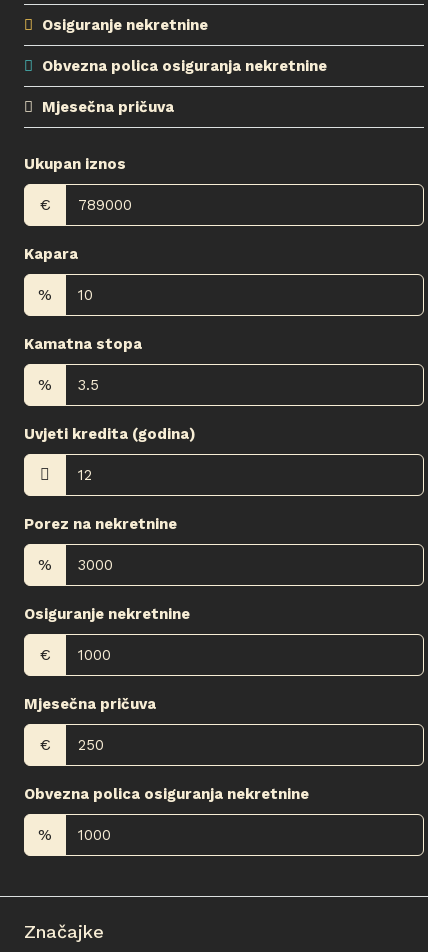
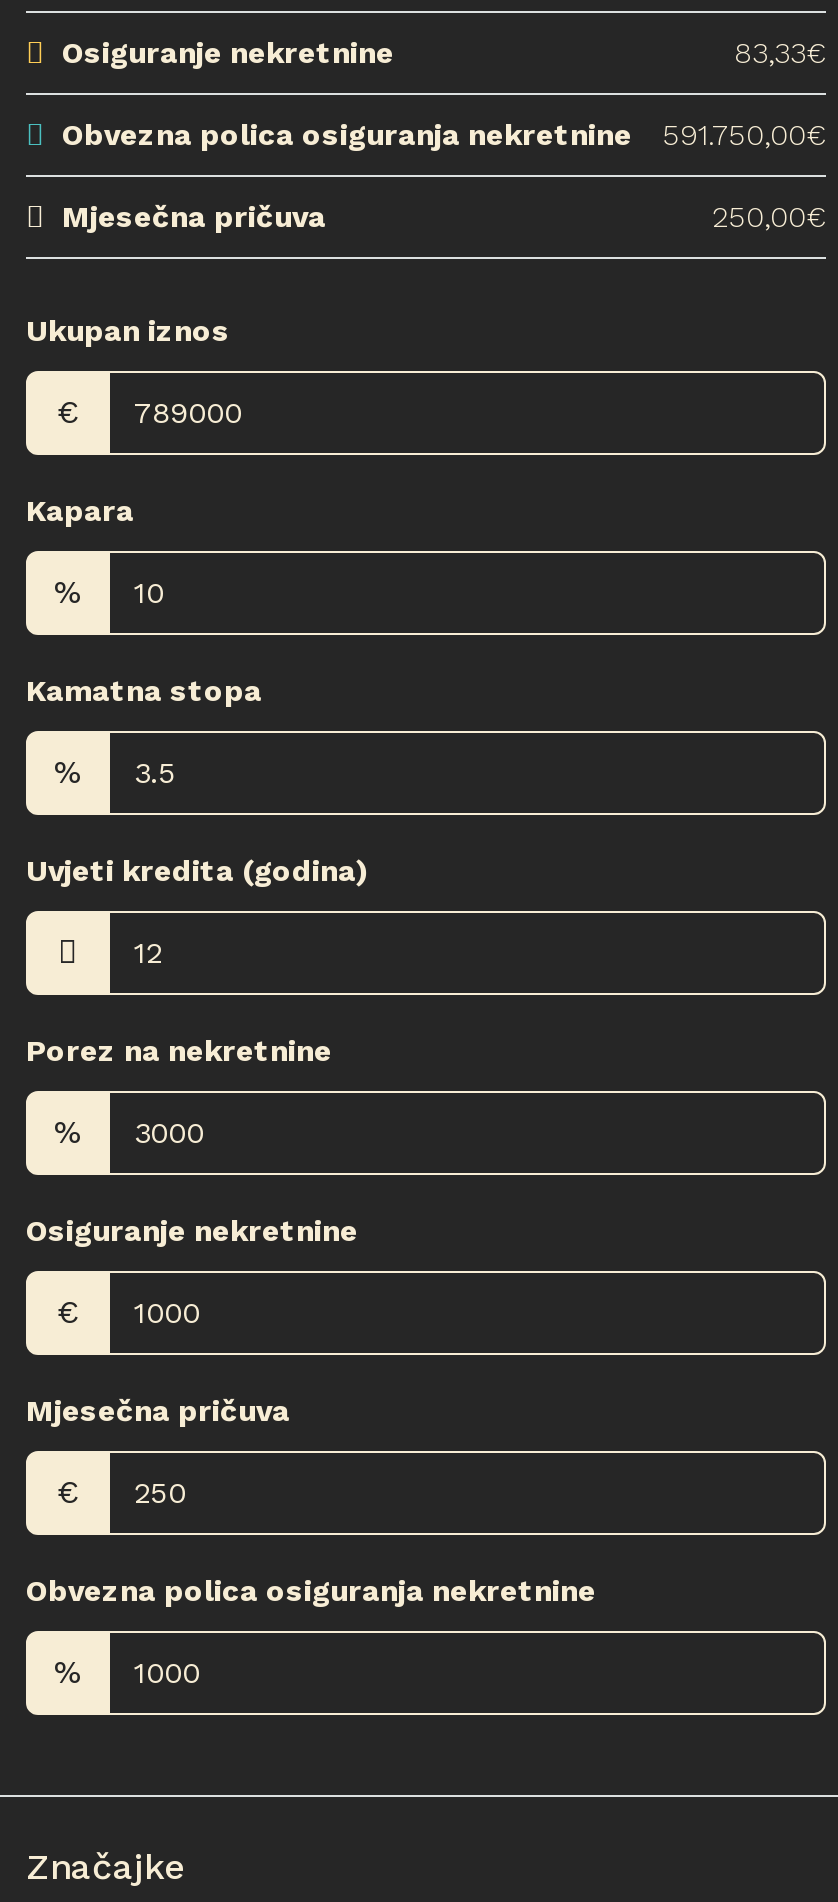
+ 83,33€

+ 591.750,00€

+ 250,00€
